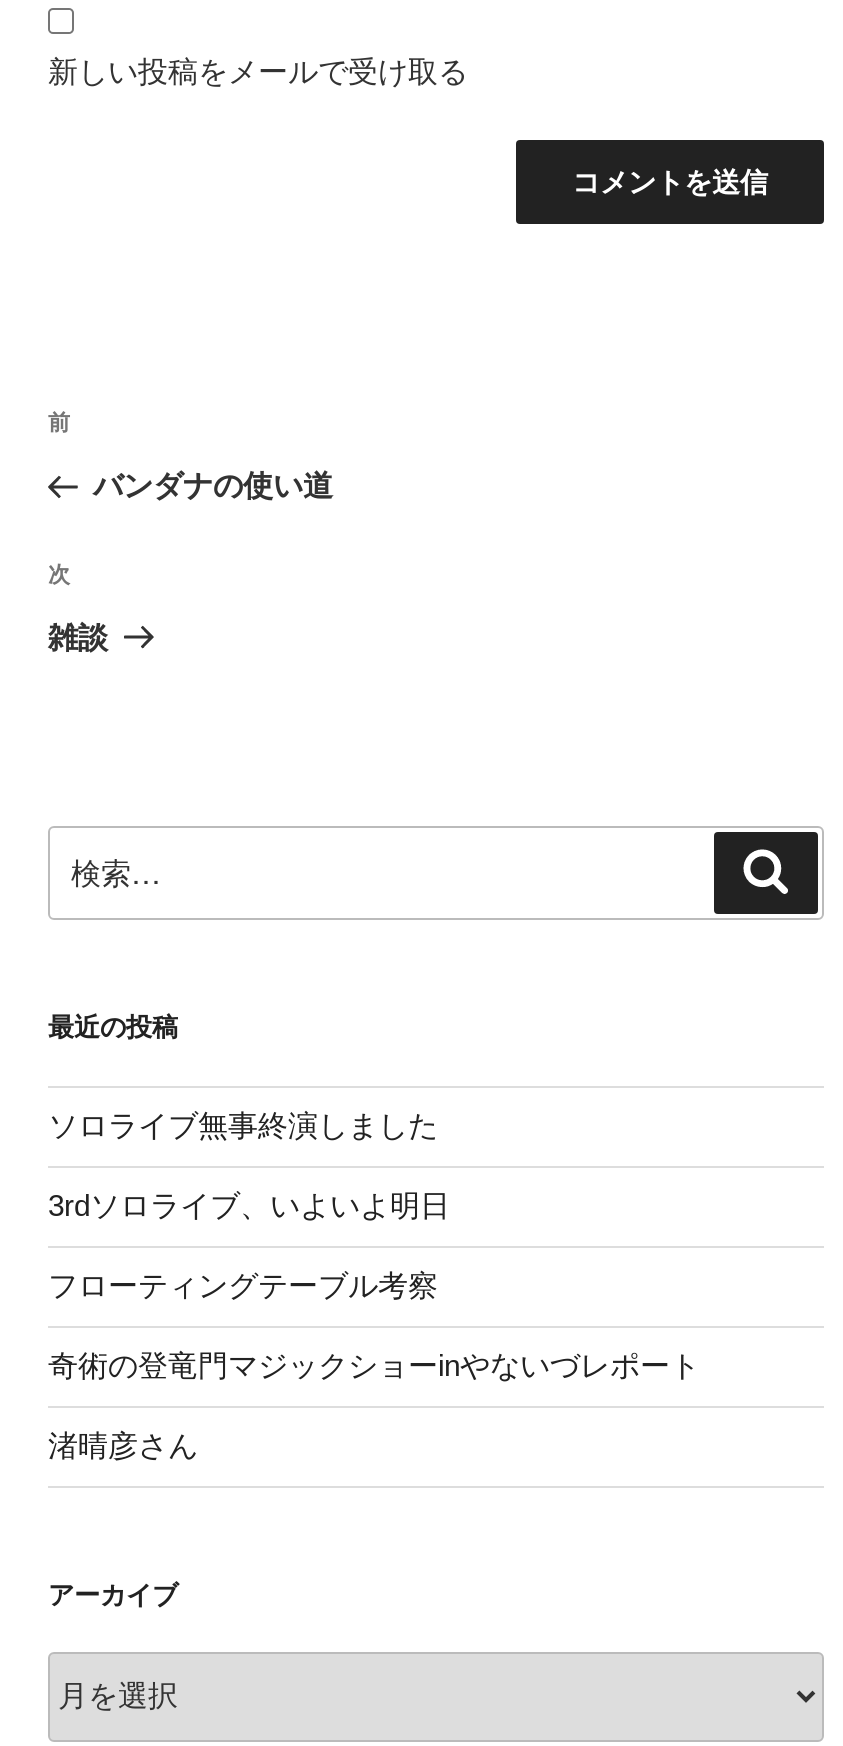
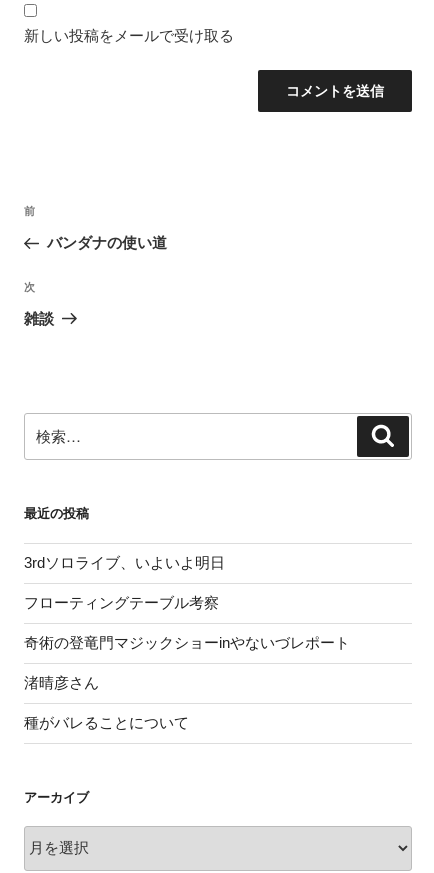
- ソロライブ無事終演しました

moved up: 3rdソロライブ、いよいよ明日 | フローティングテーブル考察 | 奇術の登竜門マジックショーinやないづレポート | 渚晴彦さん

+ 種がバレることについて
